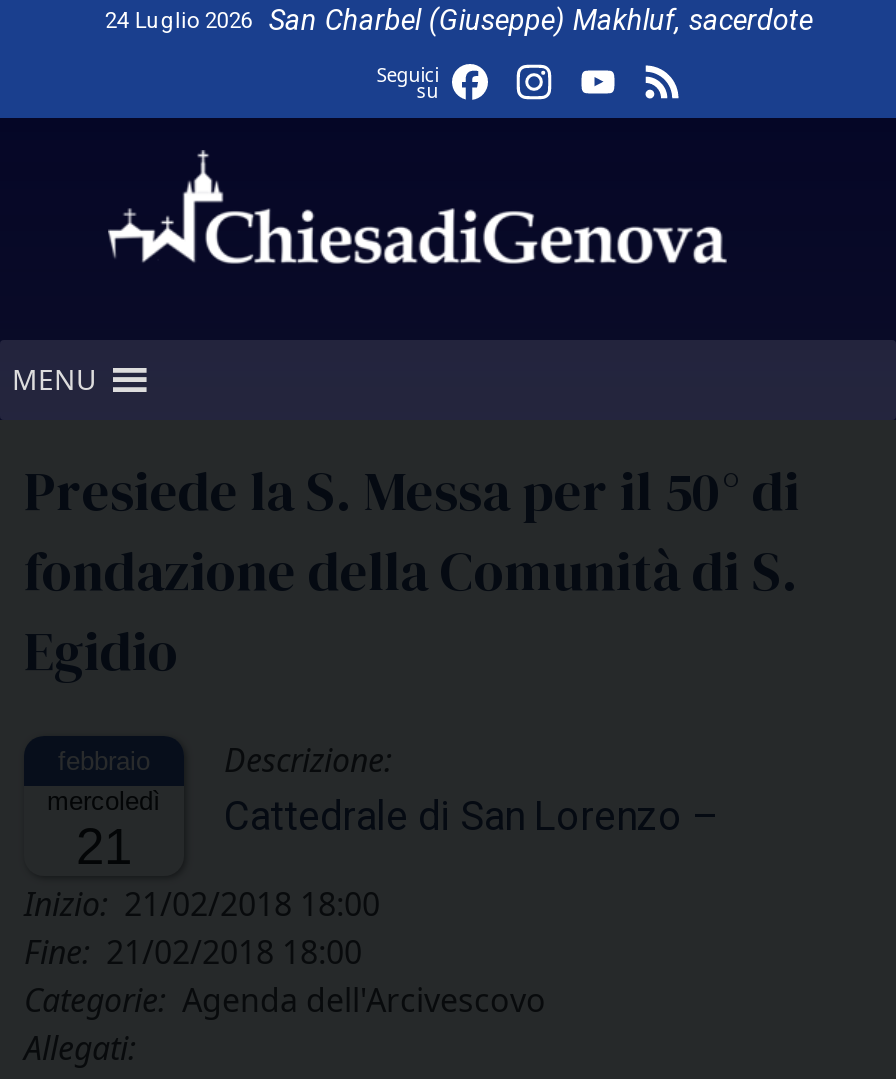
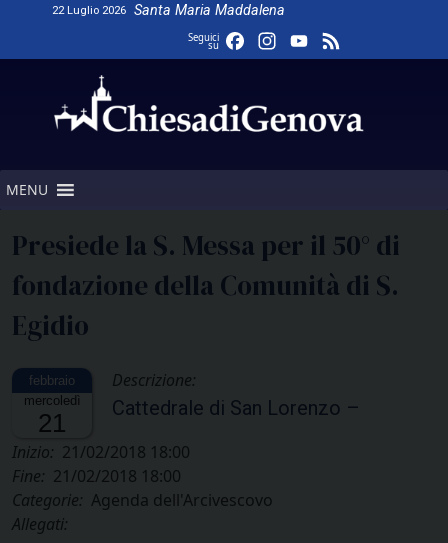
- 24 Luglio 2026
- San Charbel (Giuseppe) Makhluf, sacerdote
+ 22 Luglio 2026
+ Santa Maria Maddalena
